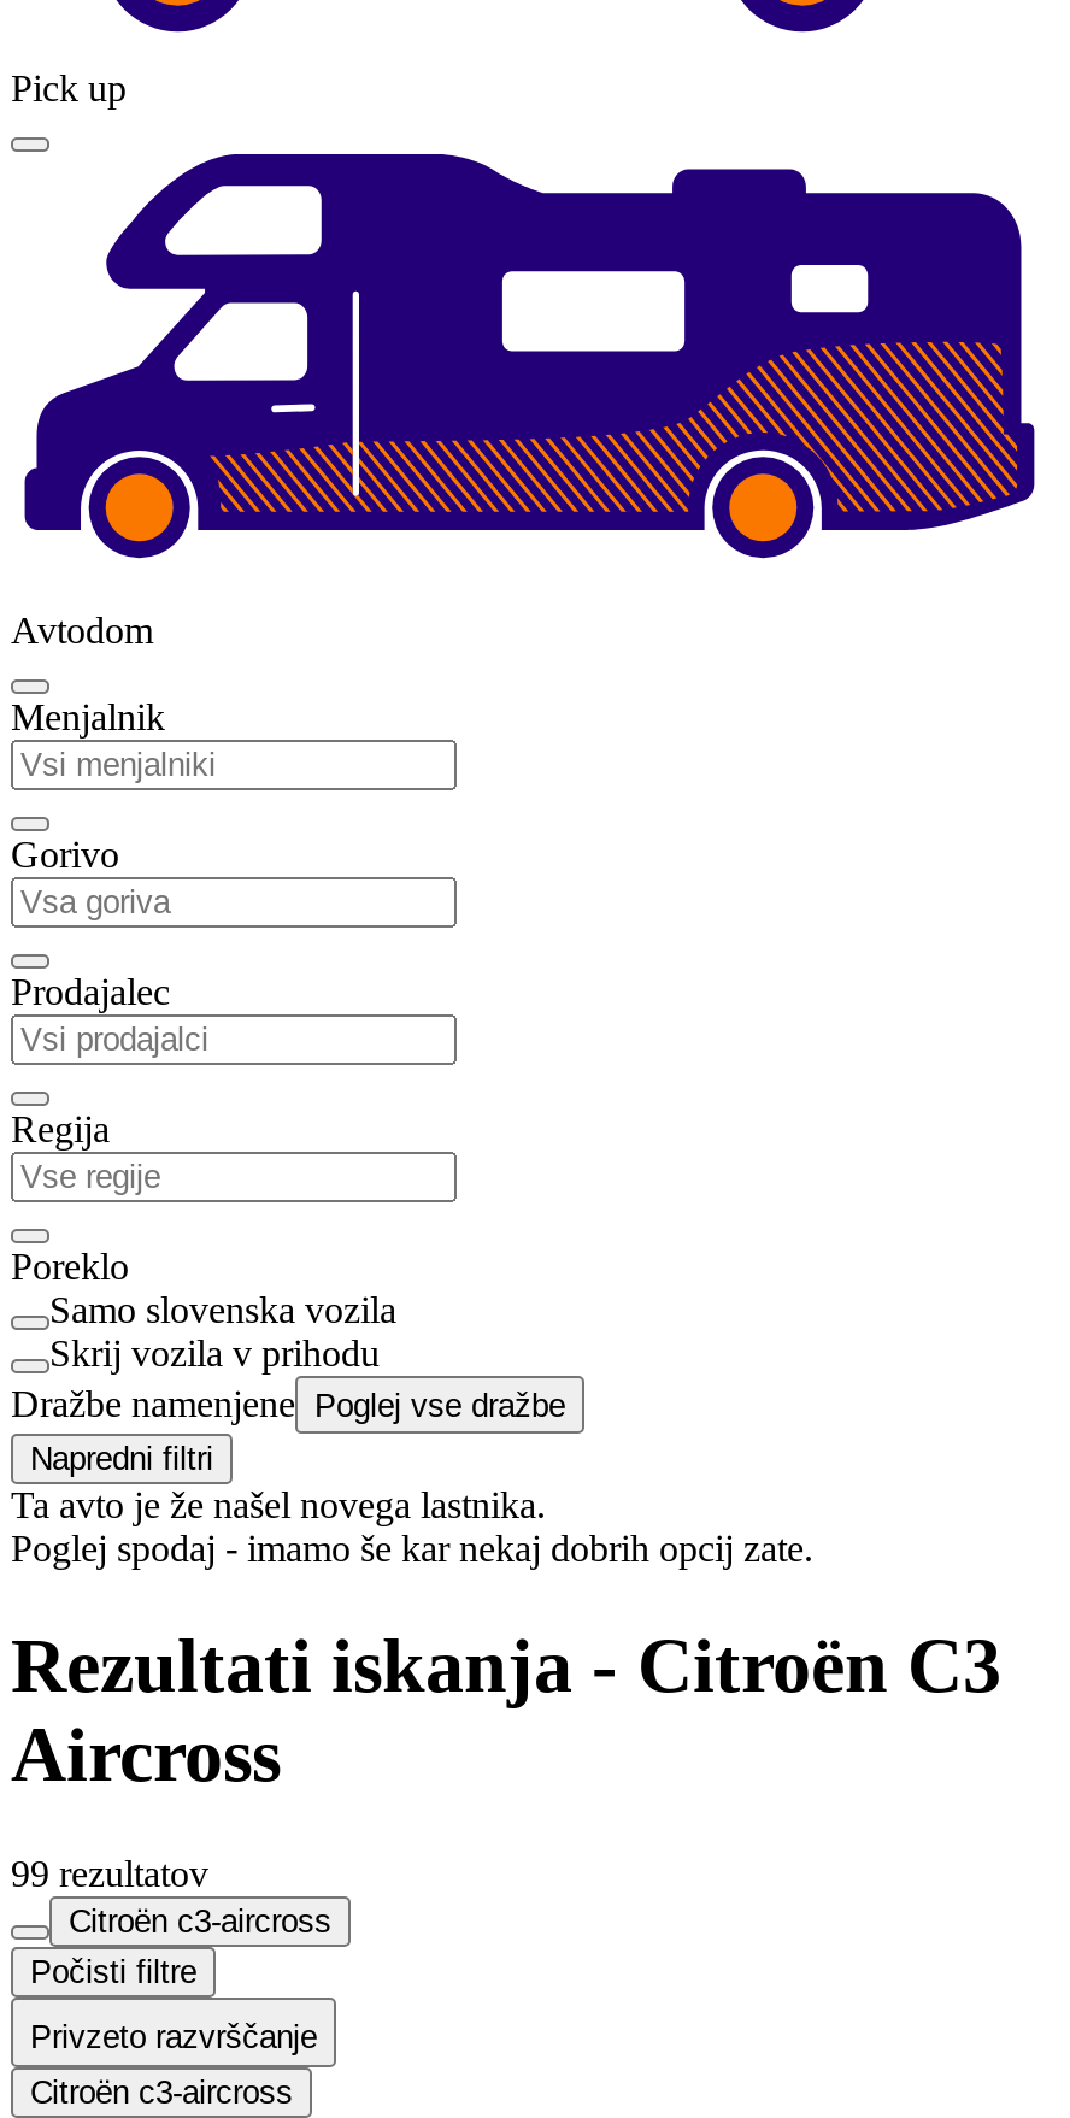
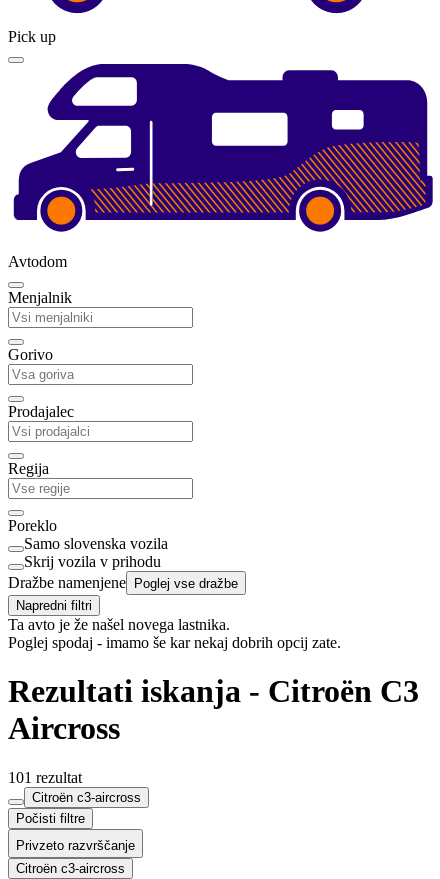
- 99 rezultatov
+ 101 rezultat
